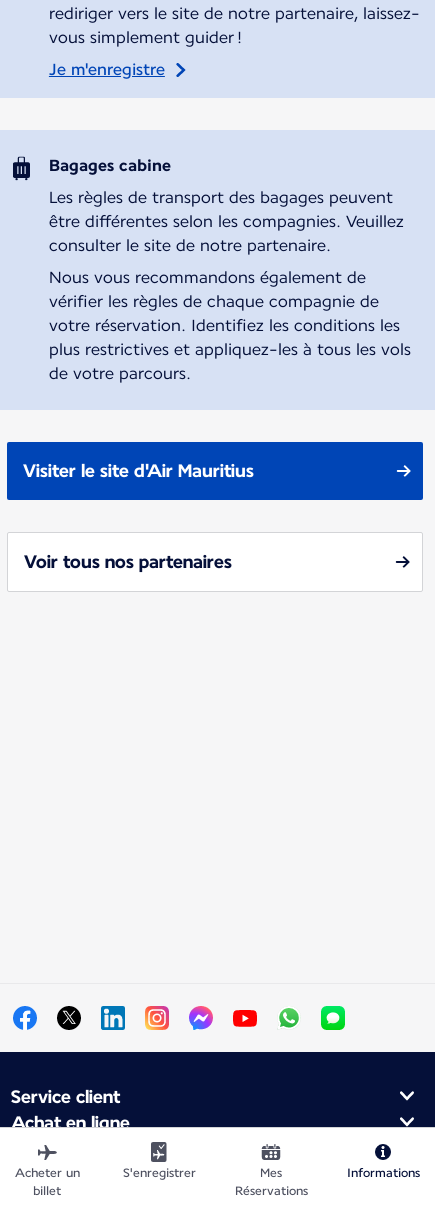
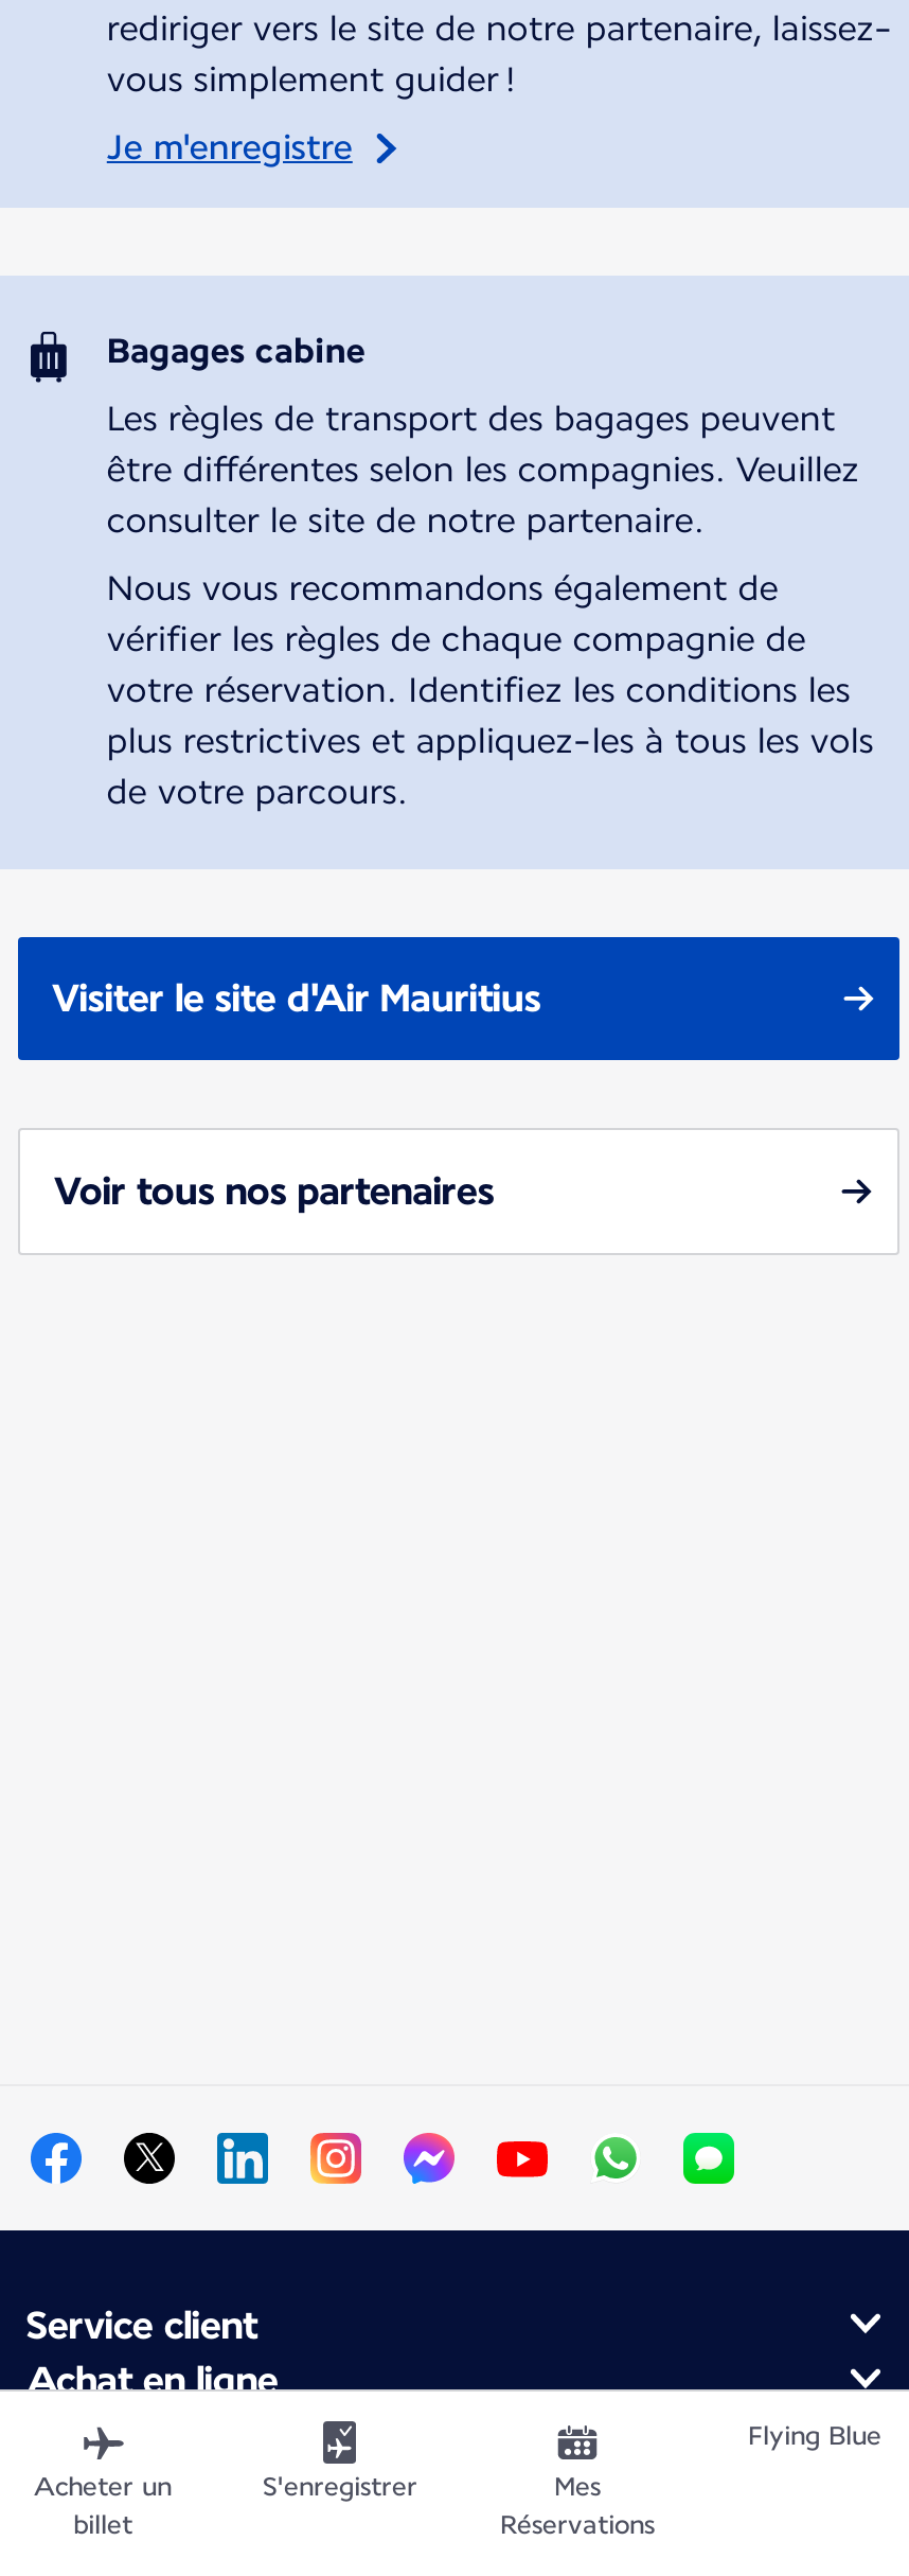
- Informations
+ Flying Blue
